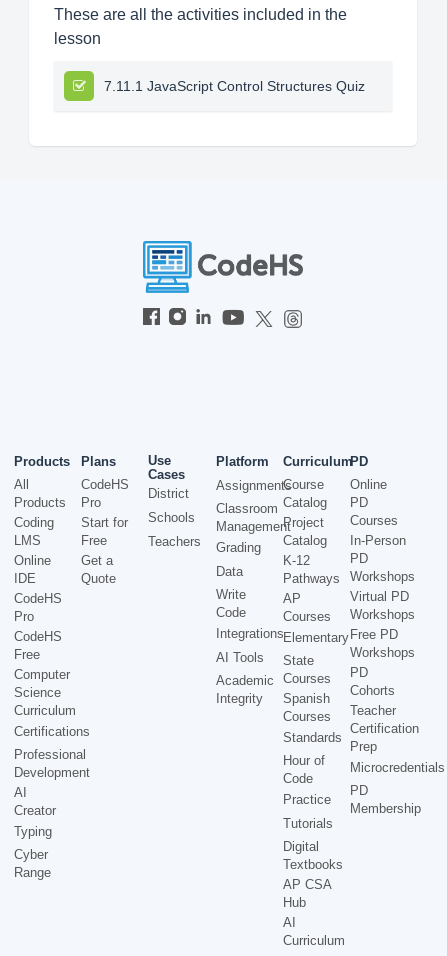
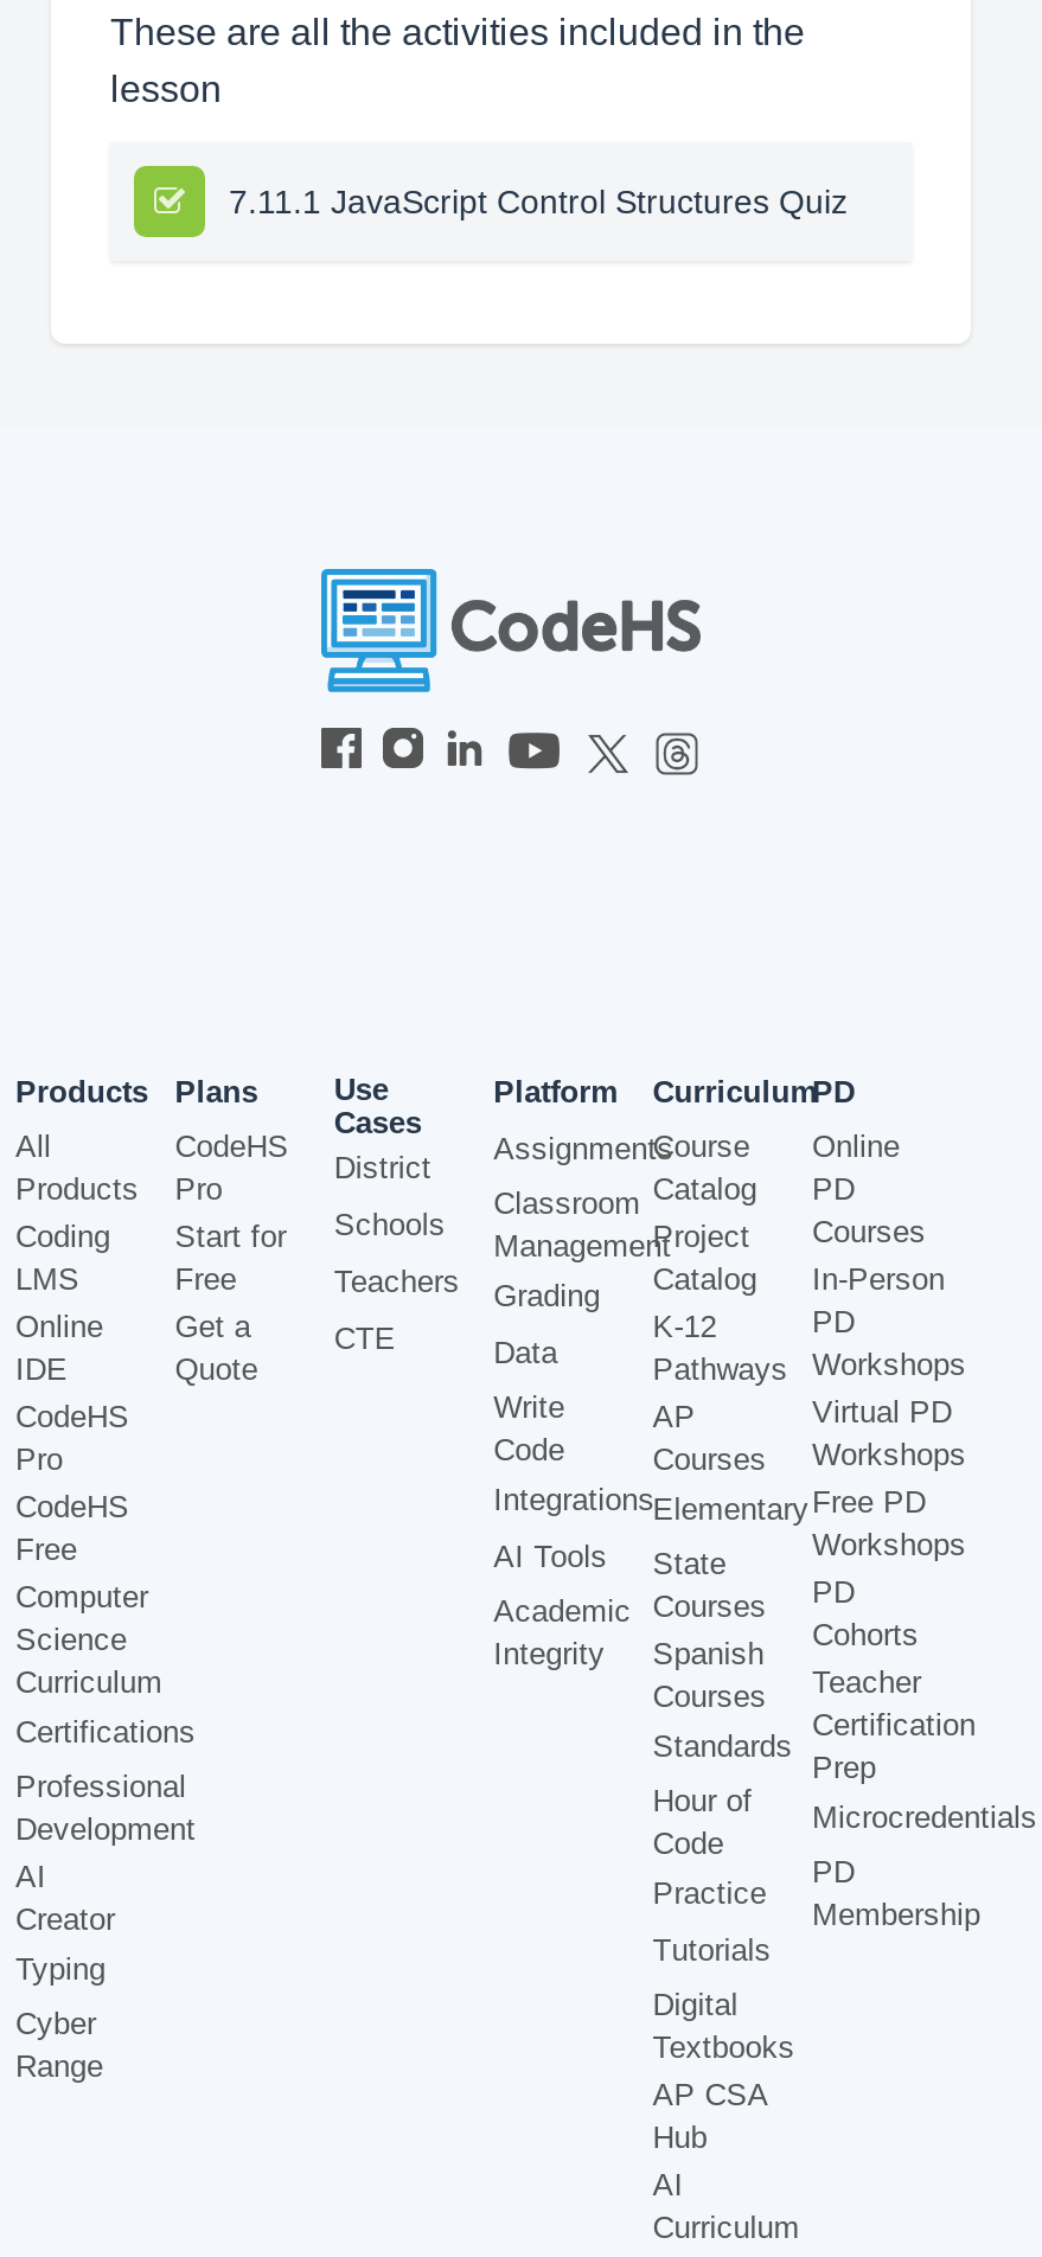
+ CTE
